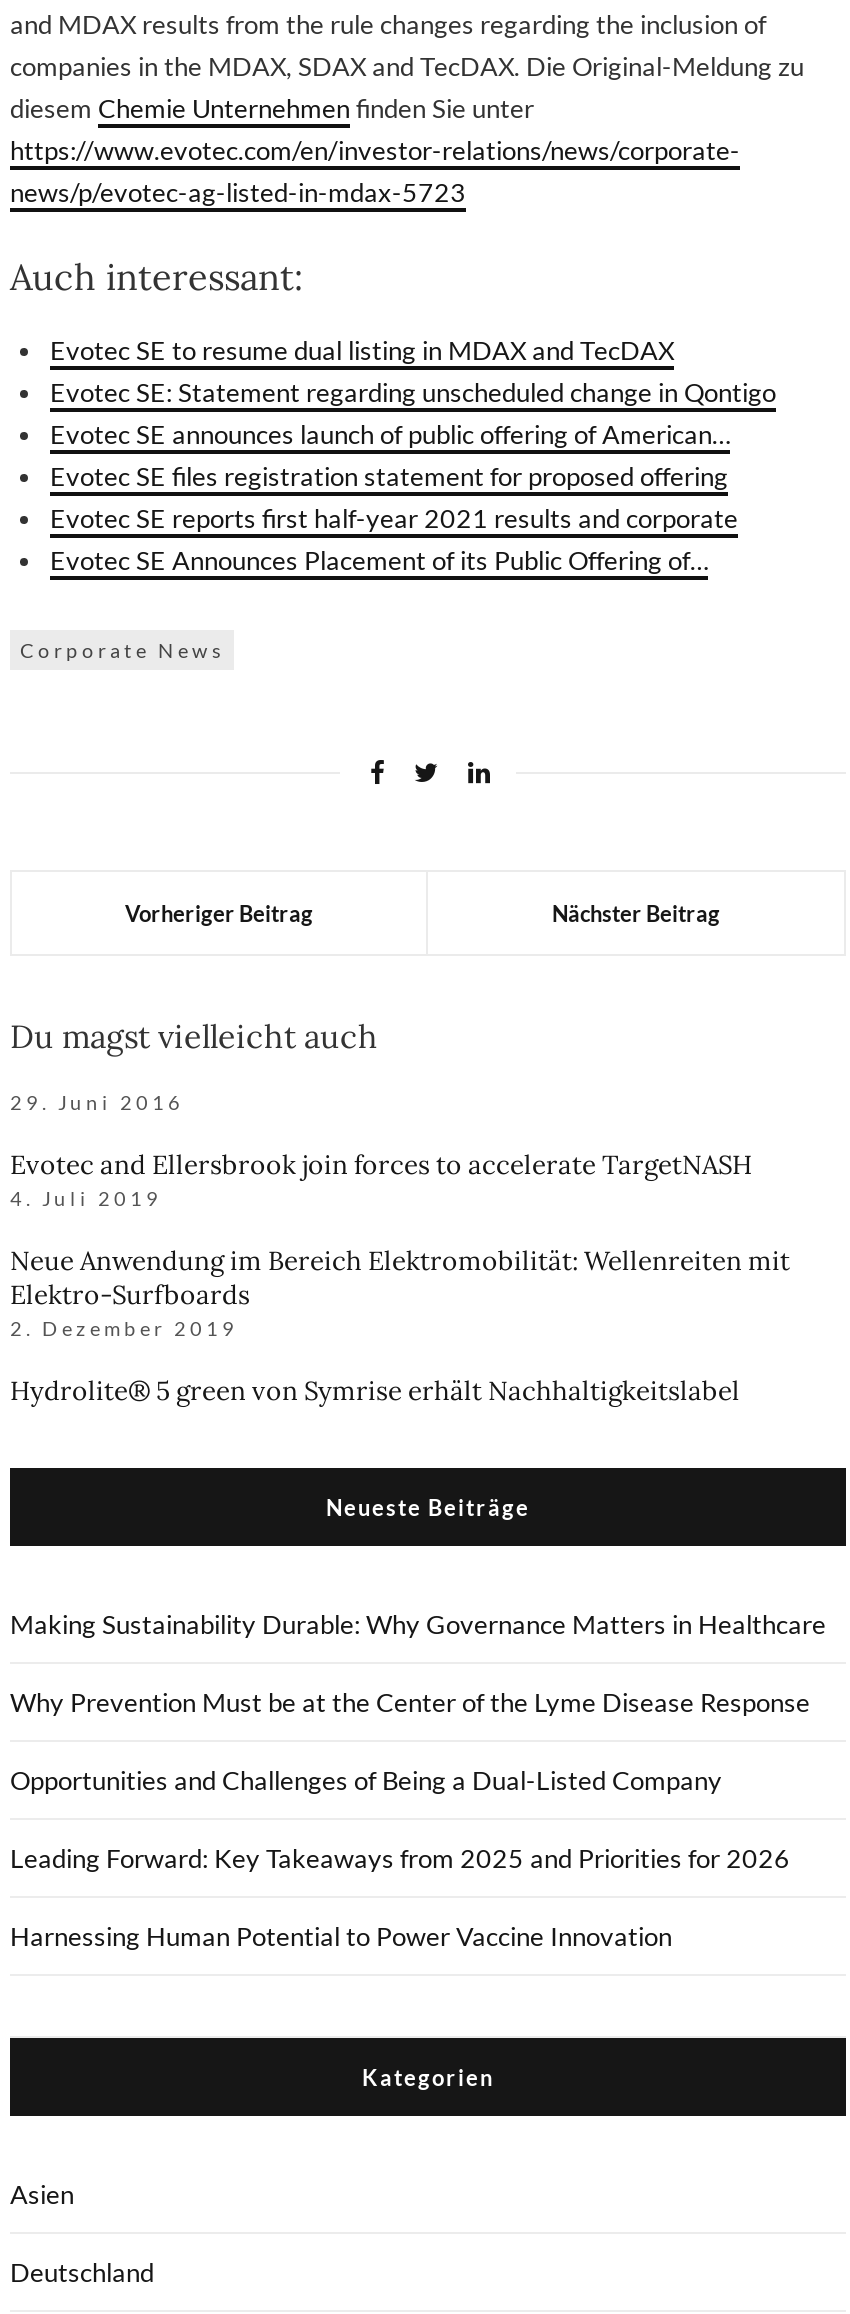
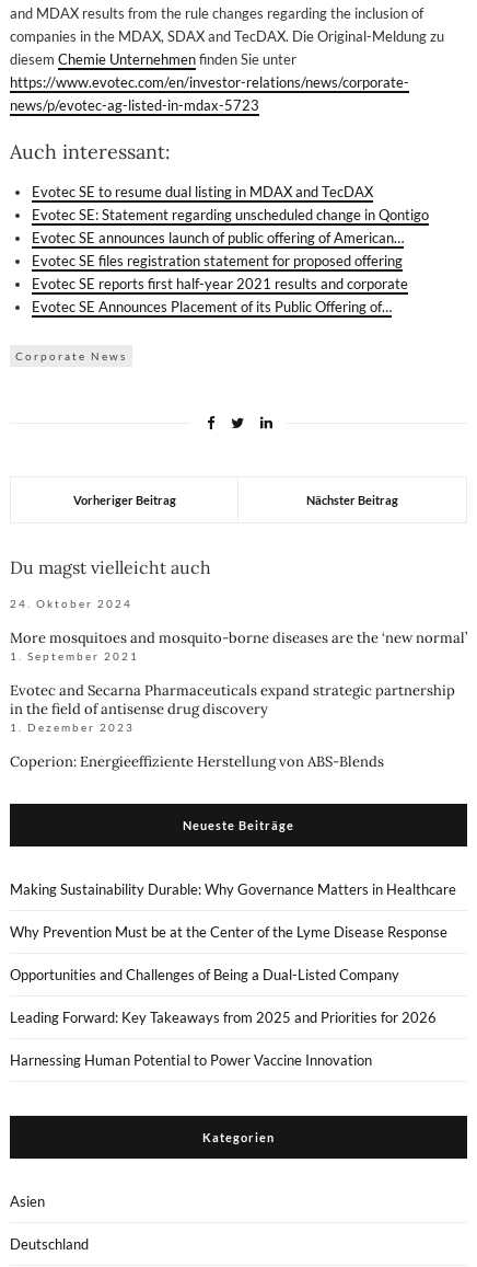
- 29. Juni 2016
+ 24. Oktober 2024

- Evotec and Ellersbrook join forces to accelerate TargetNASH
- 4. Juli 2019
+ More mosquitoes and mosquito-borne diseases are the ‘new normal’
+ 1. September 2021

- Neue Anwendung im Bereich Elektromobilität: Wellenreiten mit
- Elektro-Surfboards
- 2. Dezember 2019
+ Evotec and Secarna Pharmaceuticals expand strategic partnership
+ in the field of antisense drug discovery
+ 1. Dezember 2023

- Hydrolite® 5 green von Symrise erhält Nachhaltigkeitslabel
+ Coperion: Energieeffiziente Herstellung von ABS-Blends
